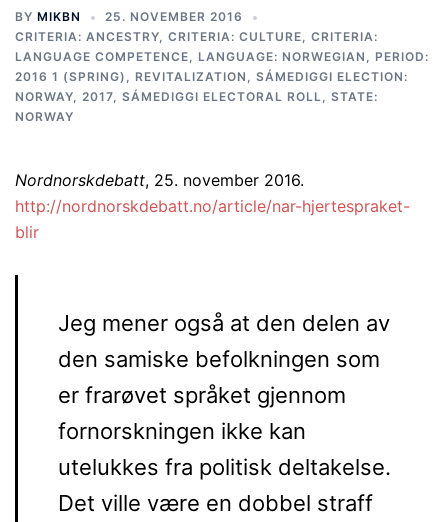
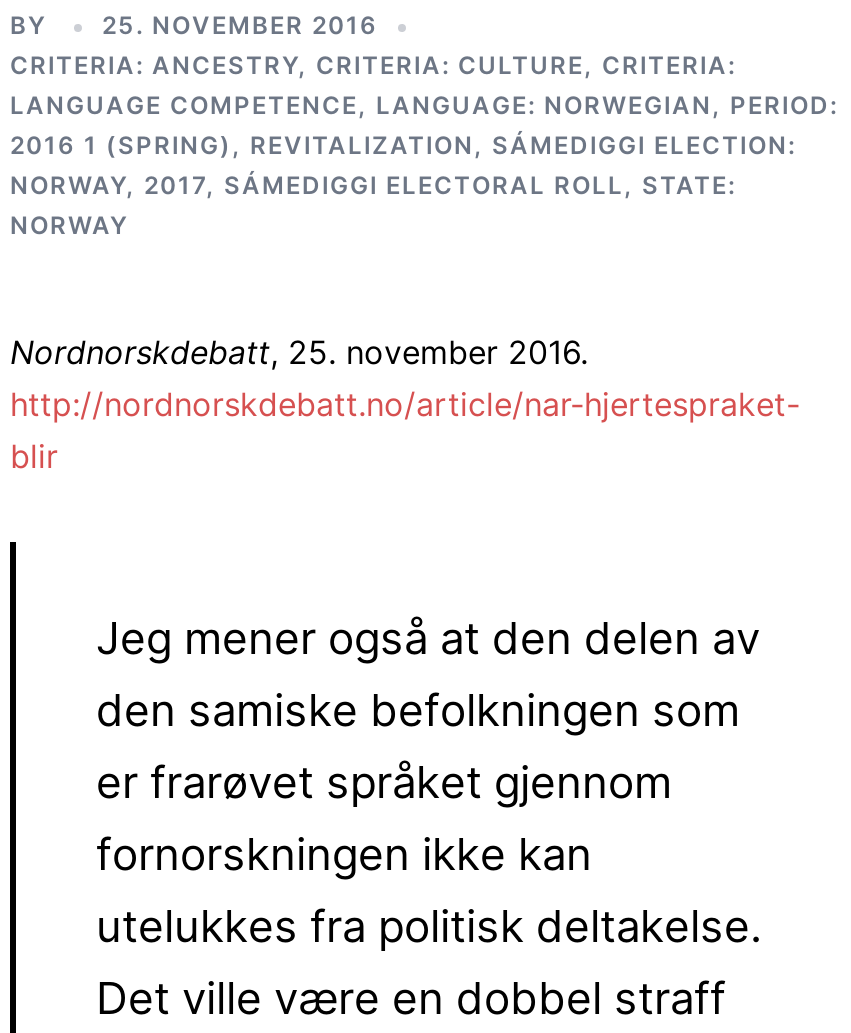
- BY MIKBN
+ BY
